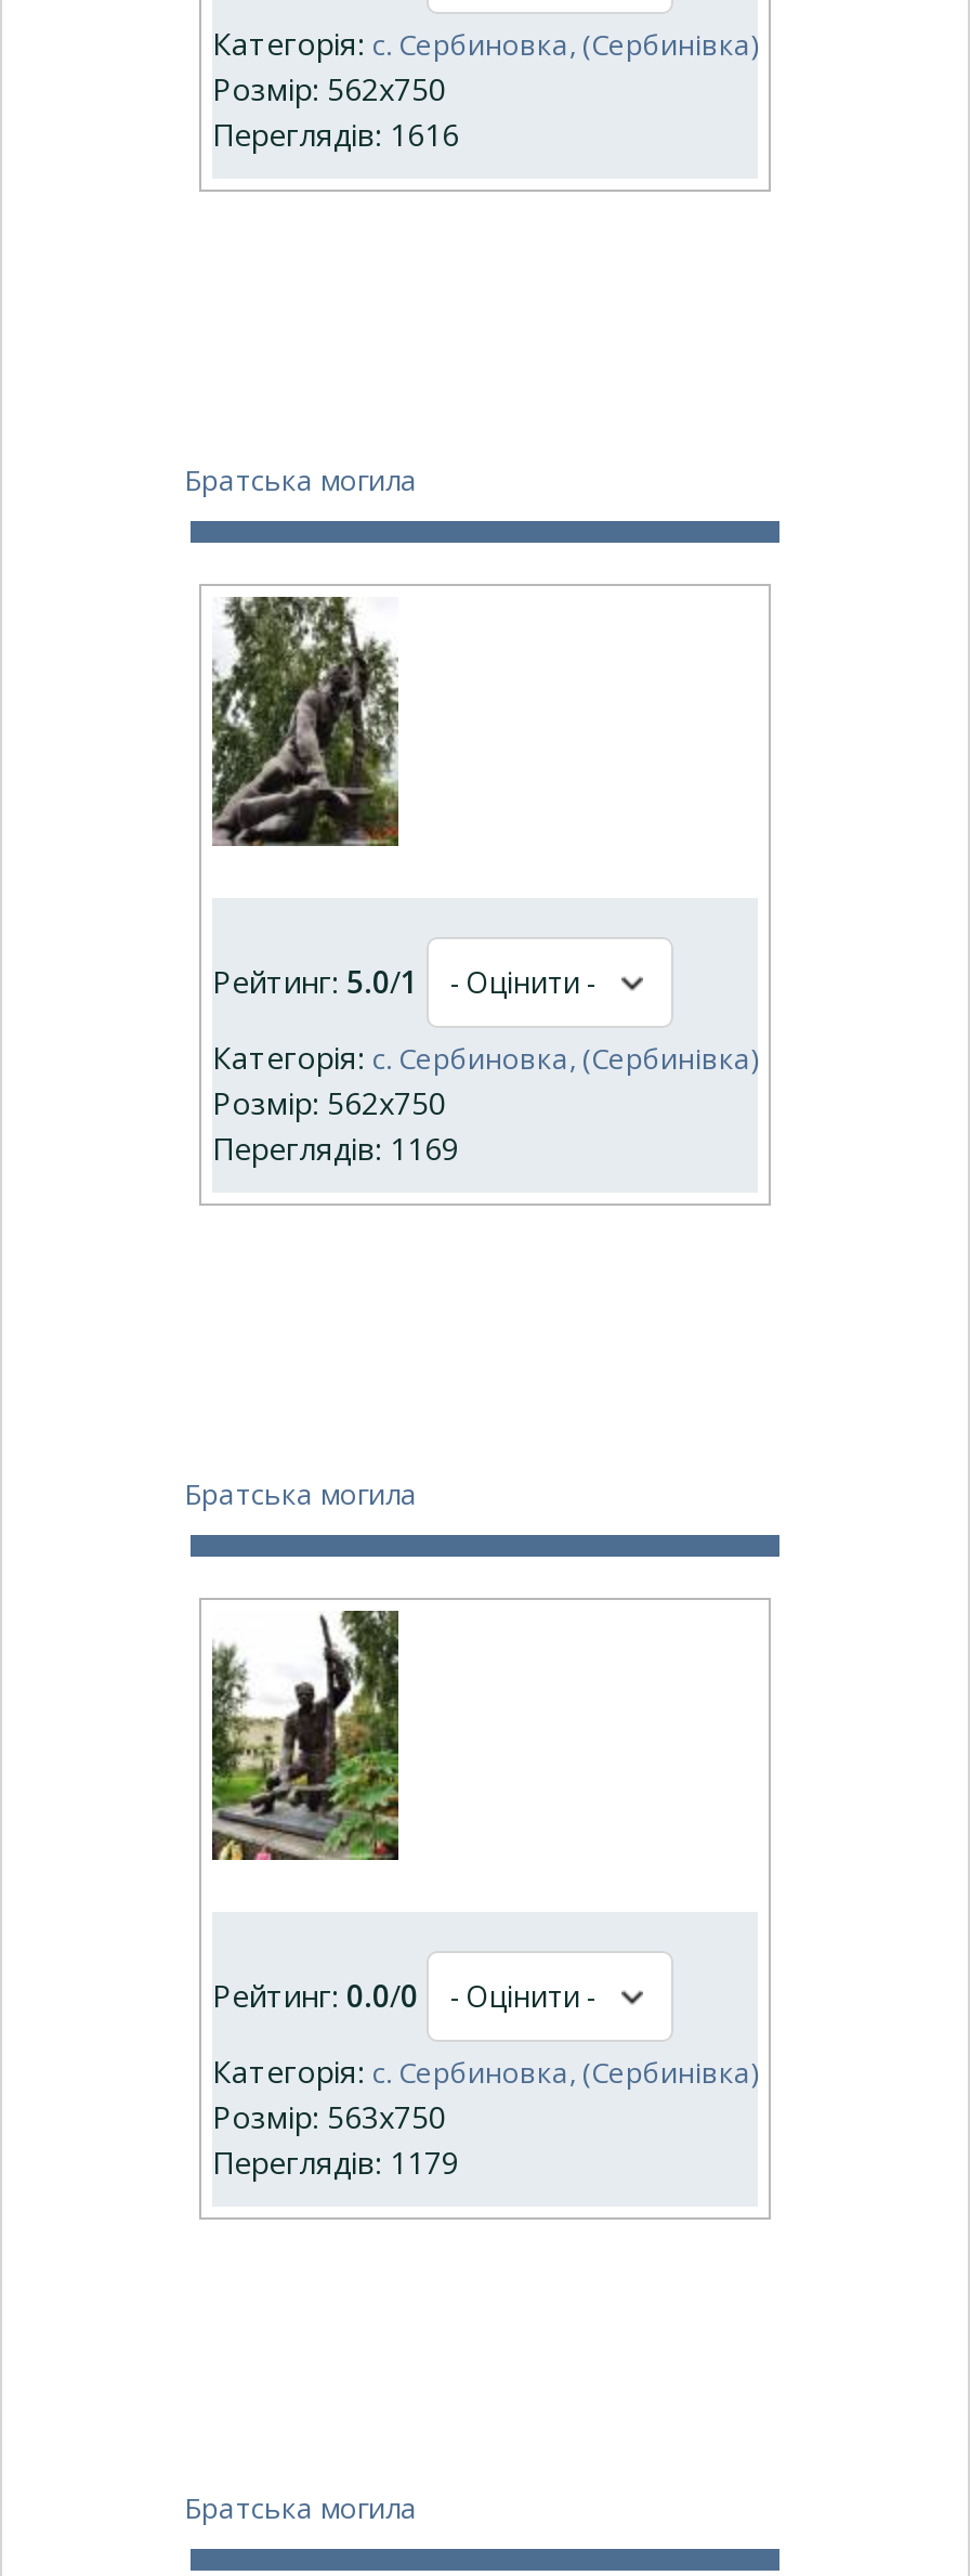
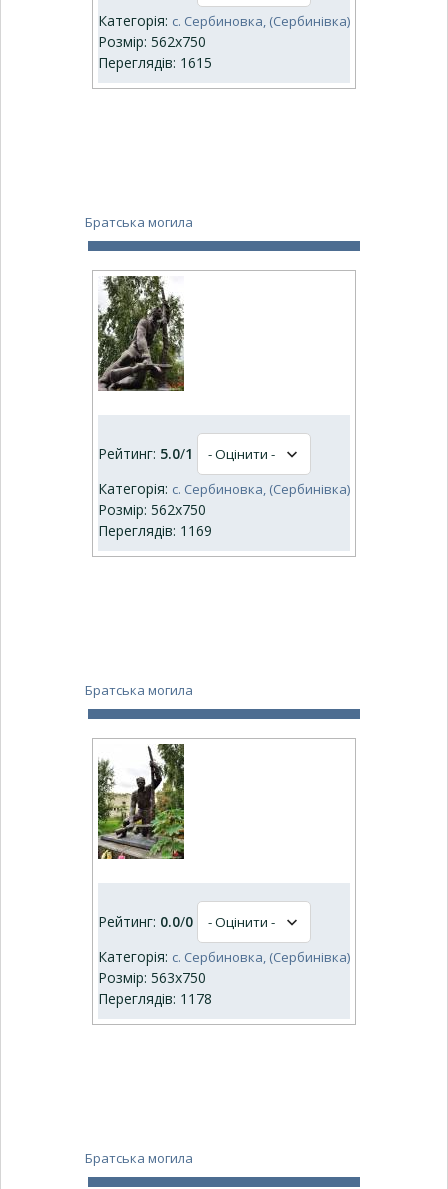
- Переглядів: 1616
+ Переглядів: 1615

- Переглядів: 1179
+ Переглядів: 1178
